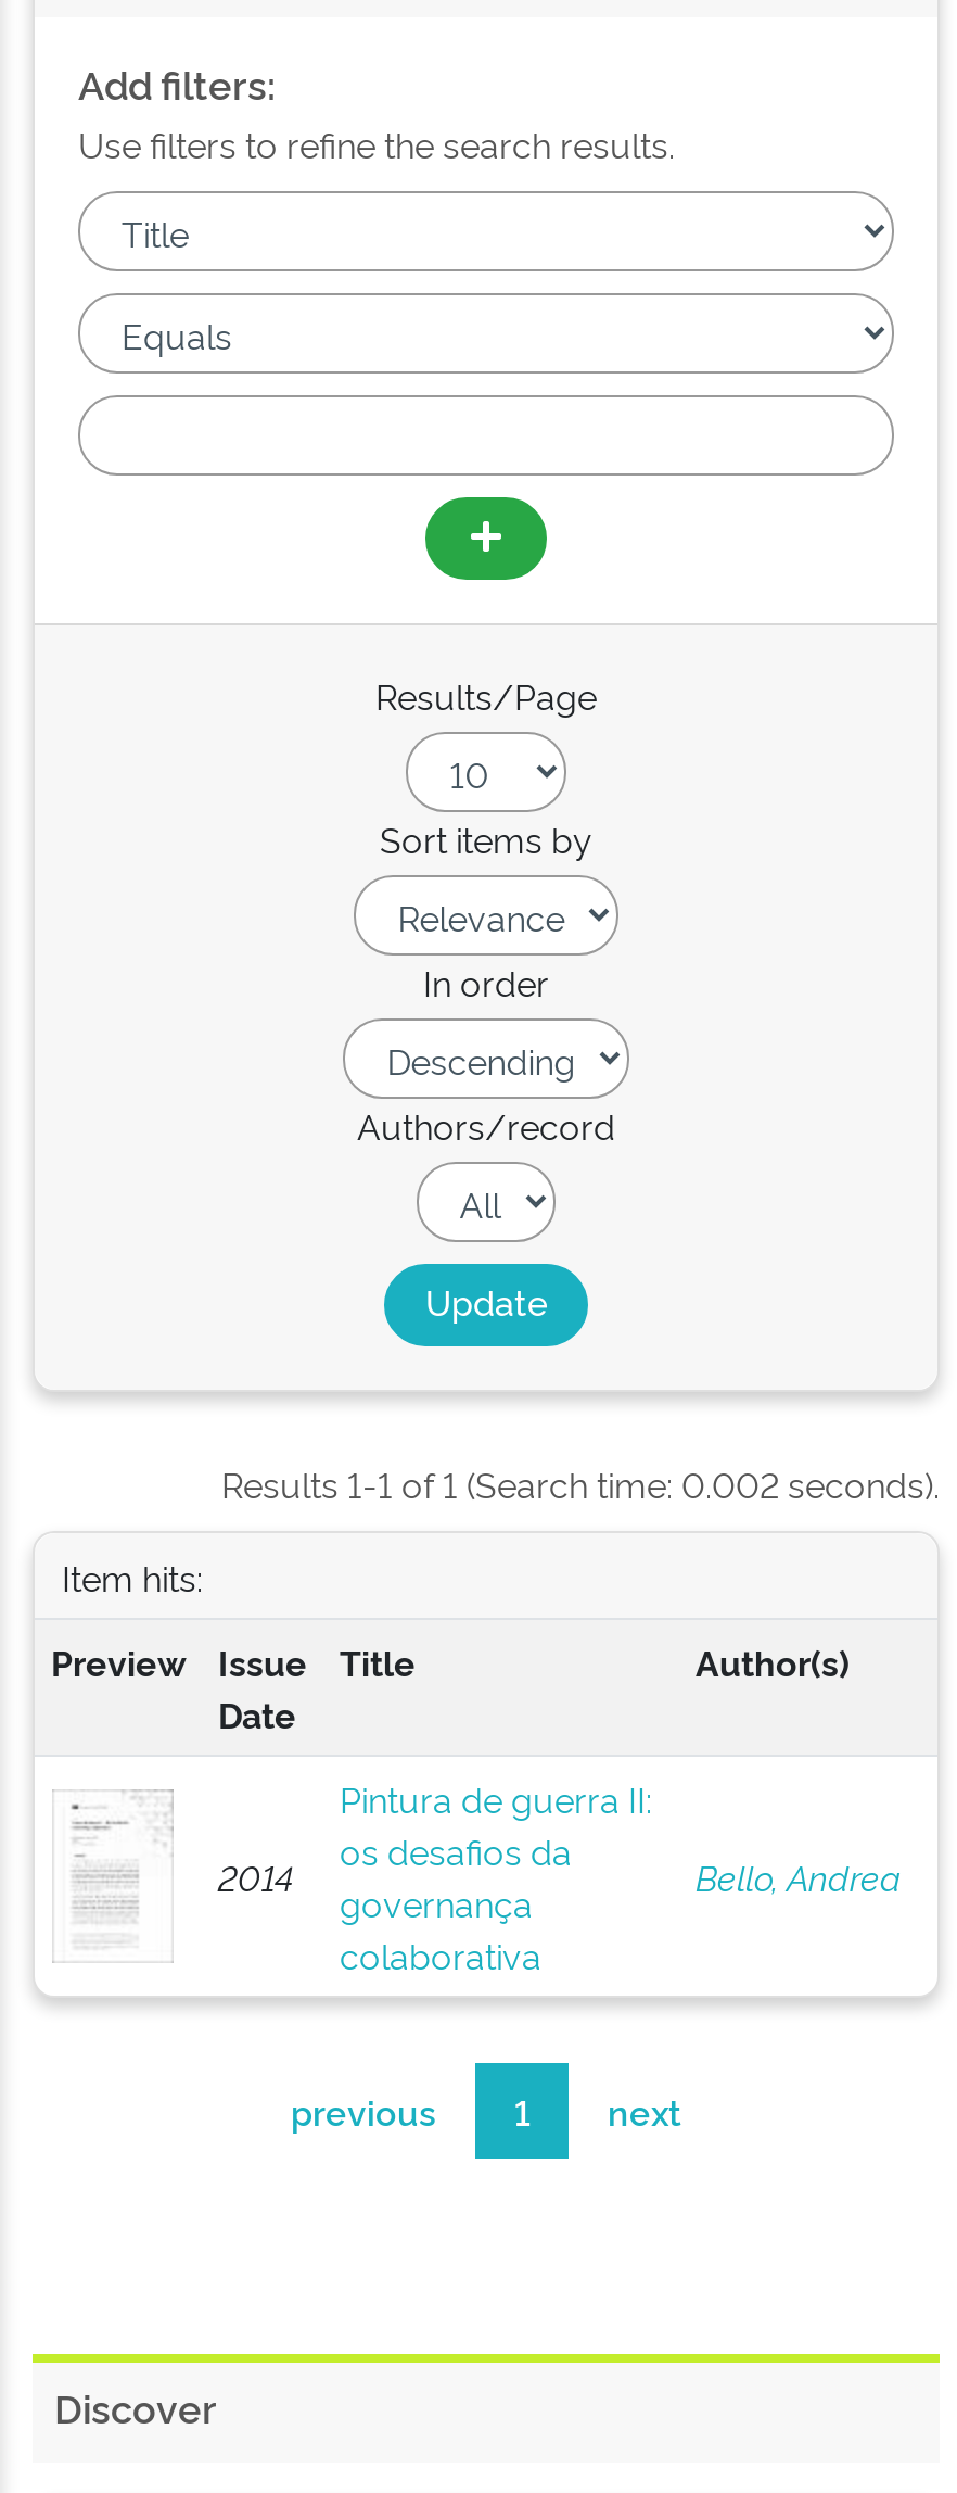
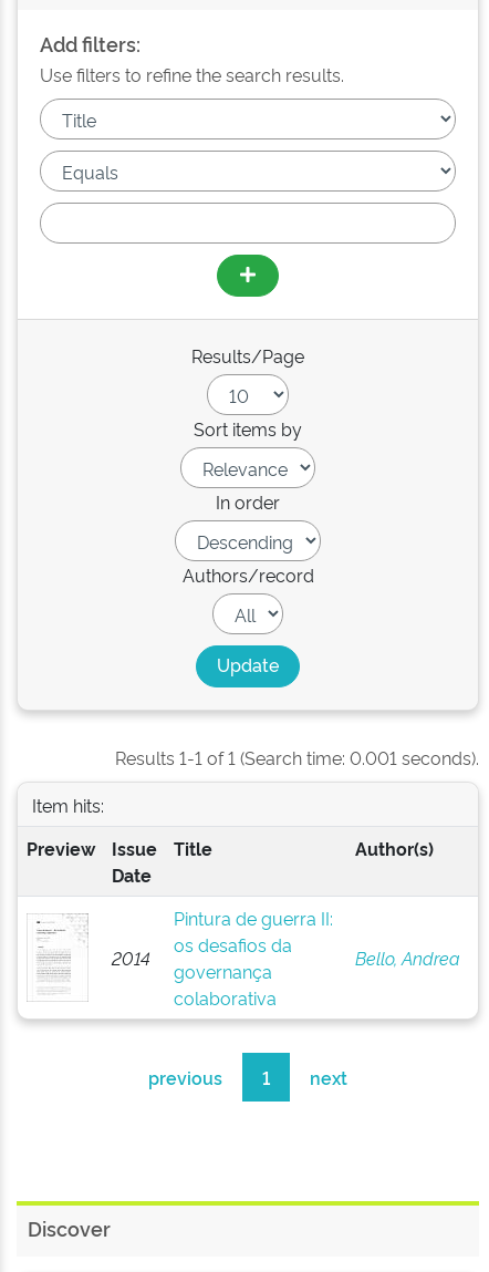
- Results 1-1 of 1 (Search time: 0.002 seconds).
+ Results 1-1 of 1 (Search time: 0.001 seconds).
